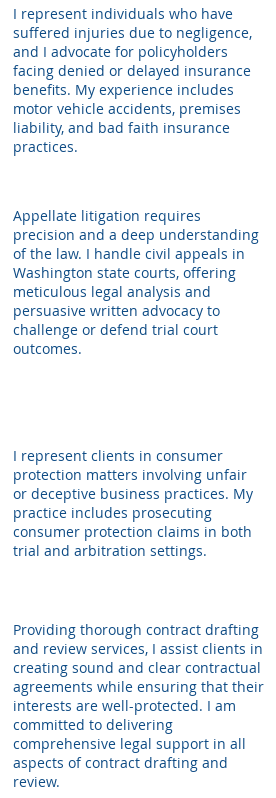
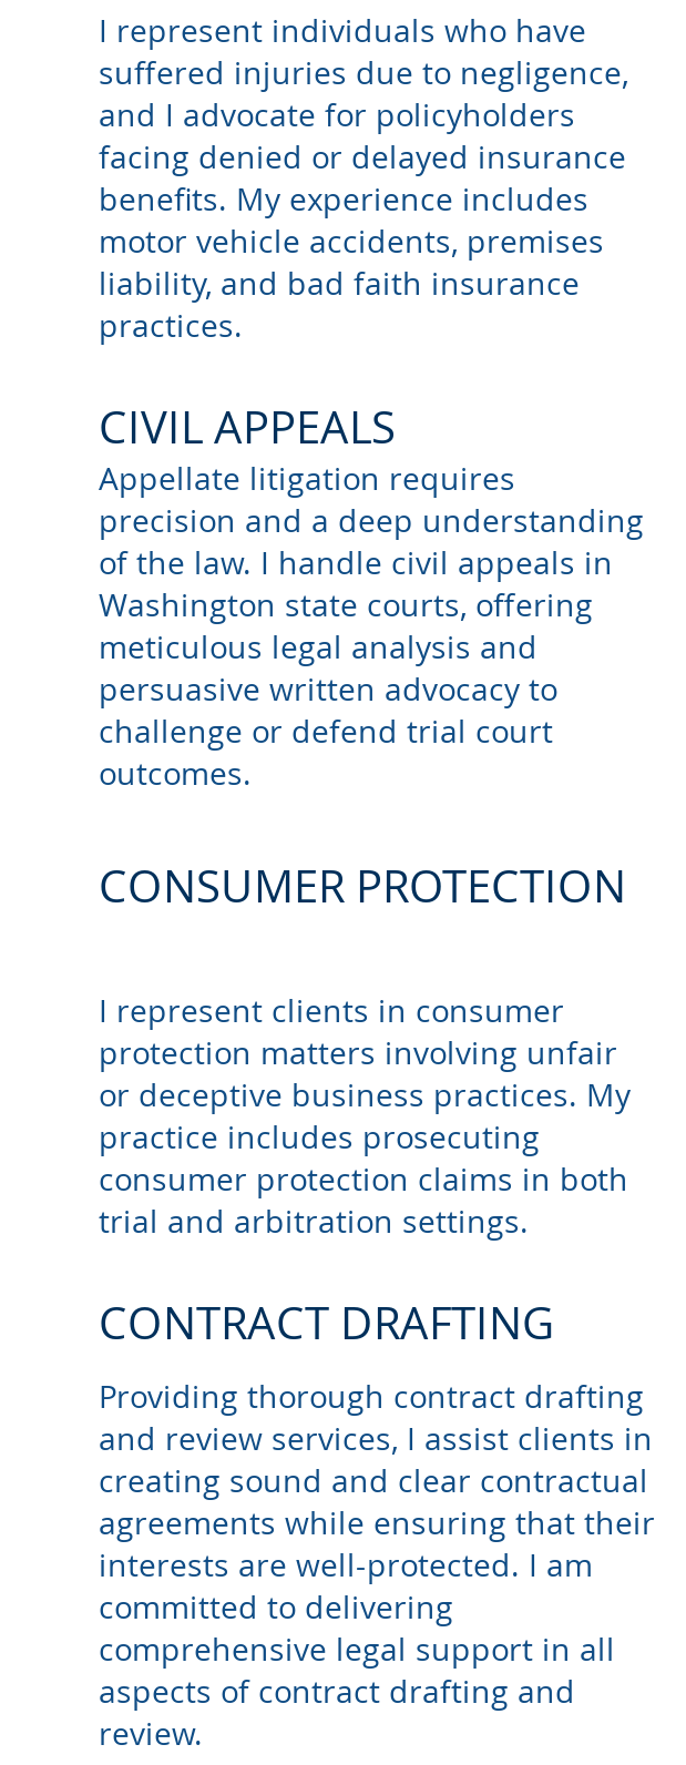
+ CIVIL APPEALS

+ CONSUMER PROTECTION

+ CONTRACT DRAFTING
